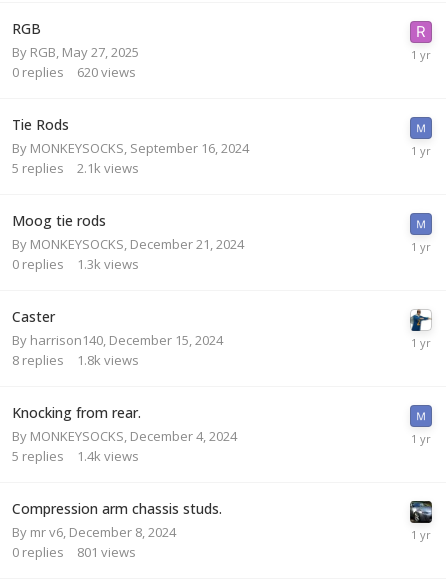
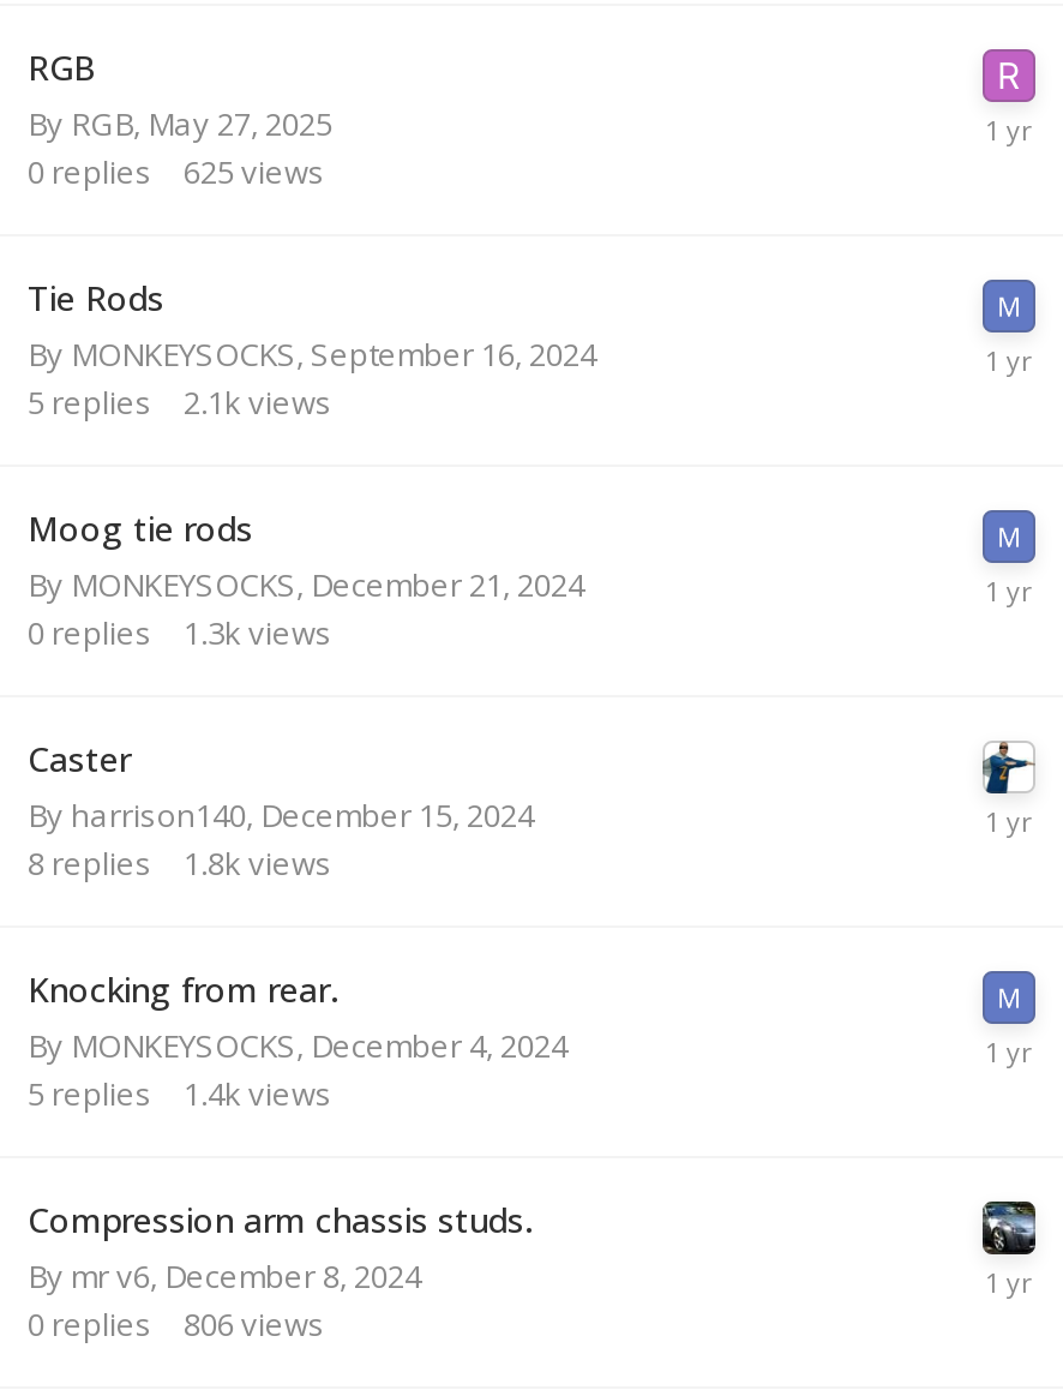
- 0 replies 620 views
+ 0 replies 625 views

- 0 replies 801 views
+ 0 replies 806 views
